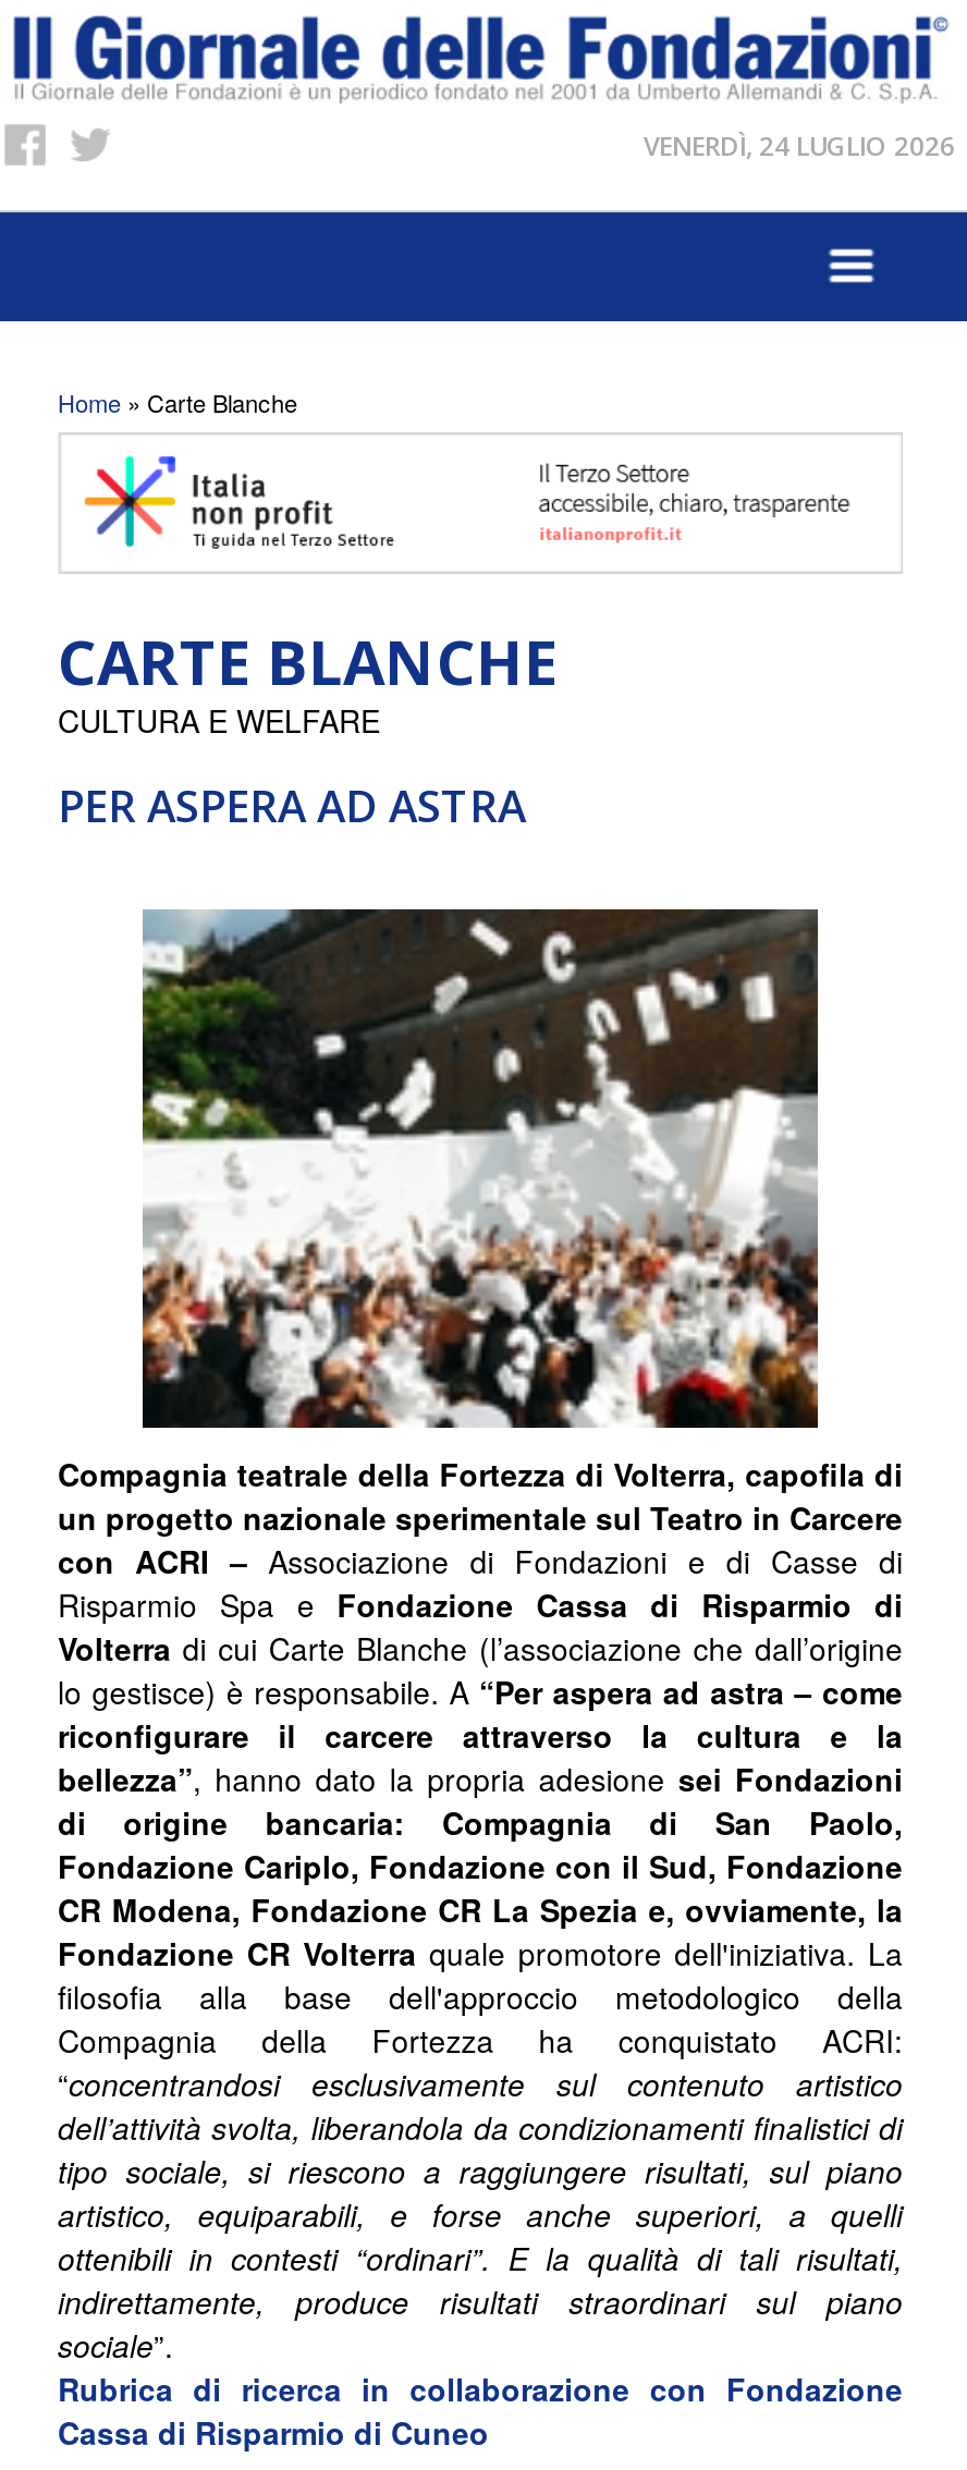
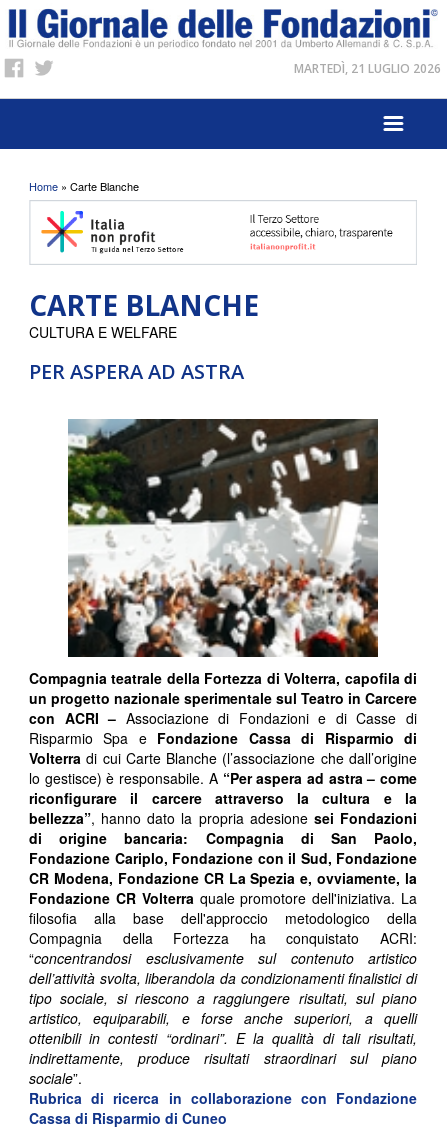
- VENERDÌ, 24 LUGLIO 2026
+ MARTEDÌ, 21 LUGLIO 2026
